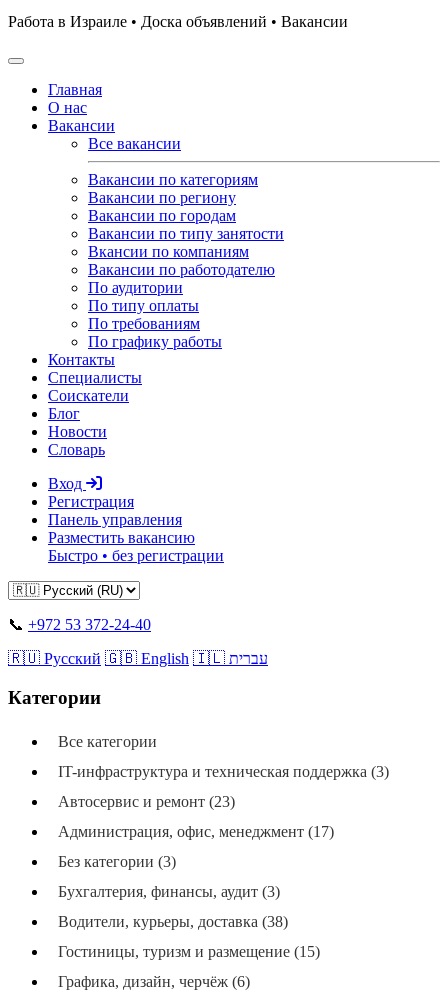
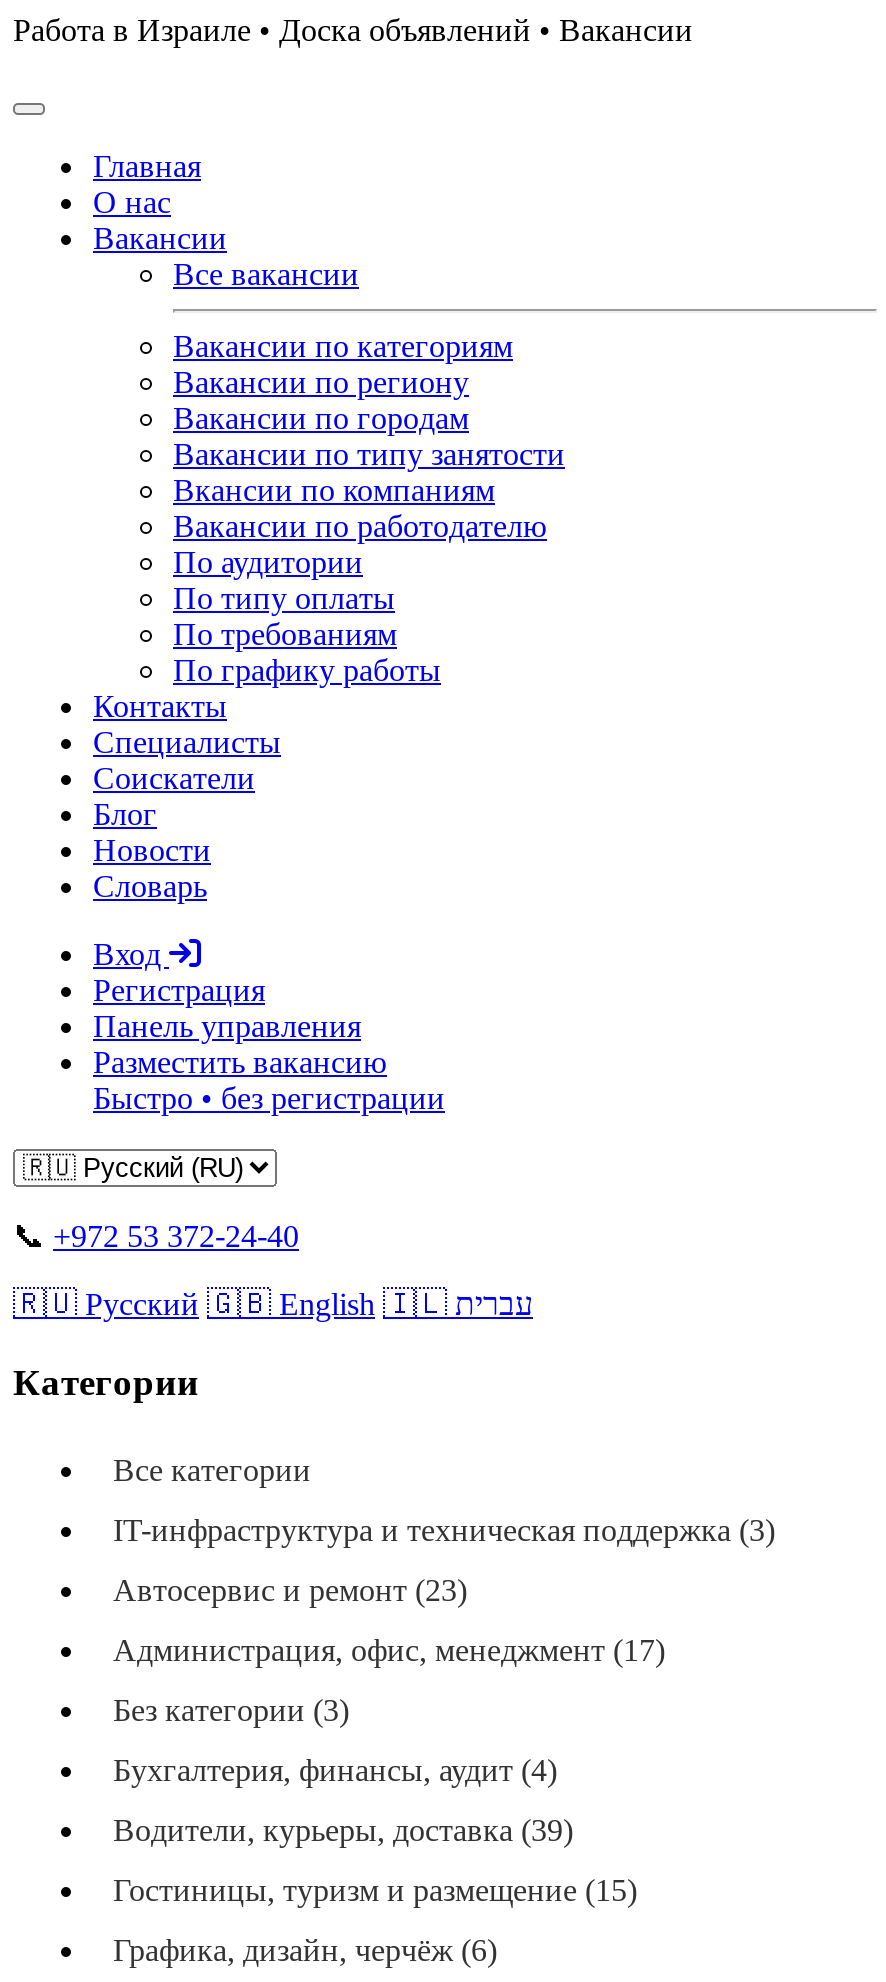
- Бухгалтерия, финансы, аудит (3)
+ Бухгалтерия, финансы, аудит (4)

- Водители, курьеры, доставка (38)
+ Водители, курьеры, доставка (39)
